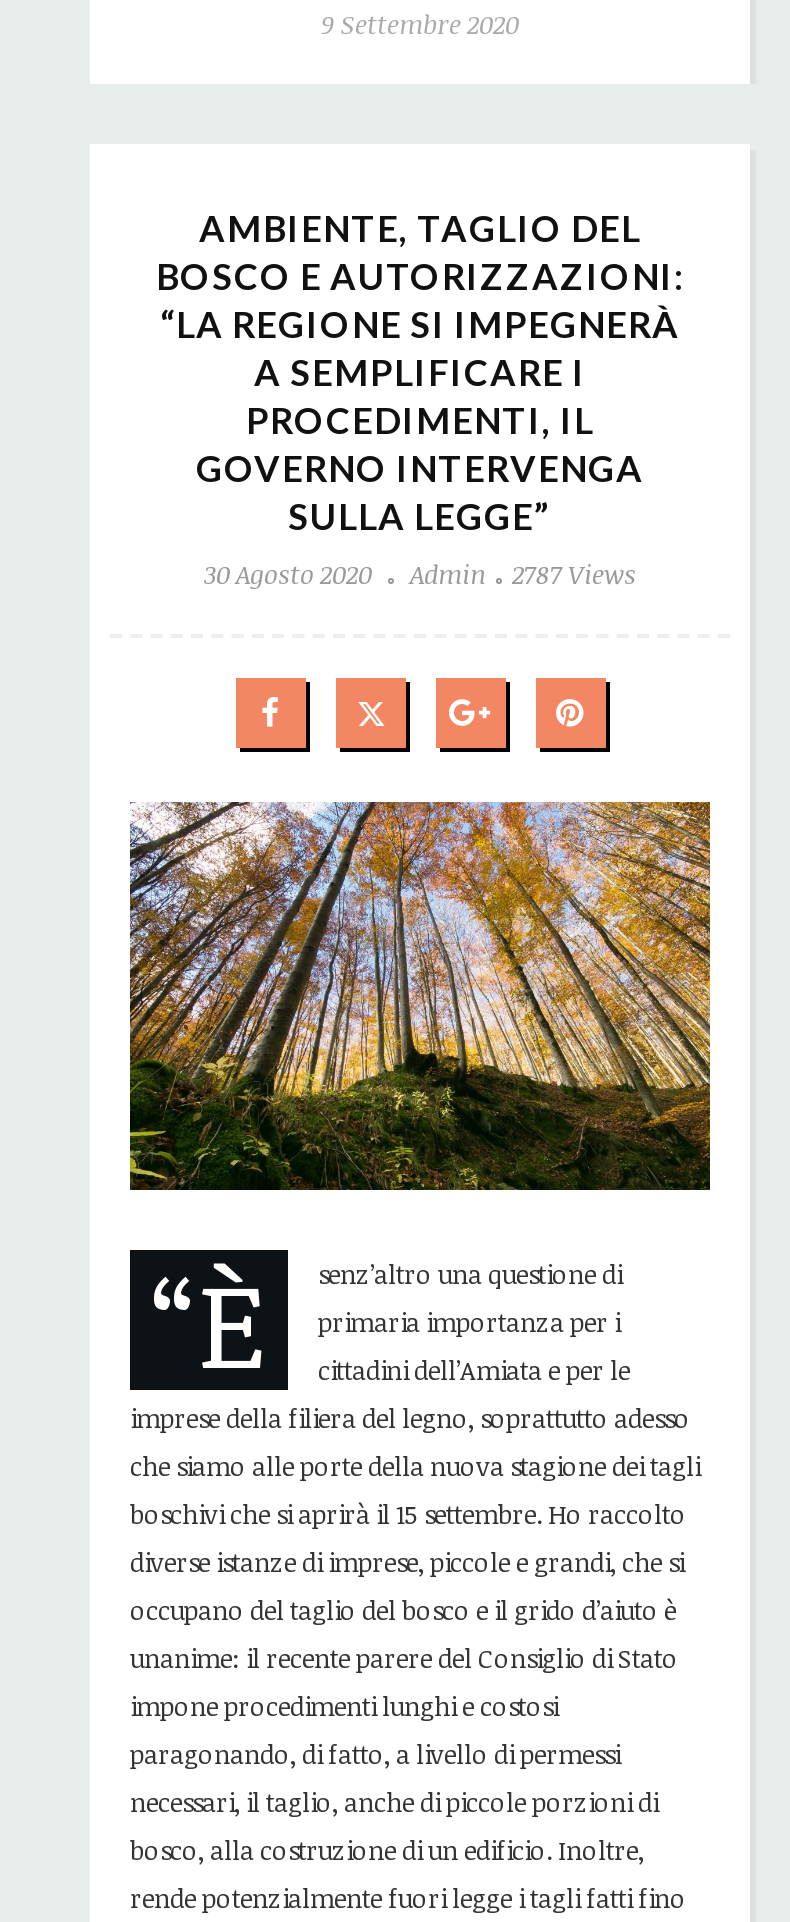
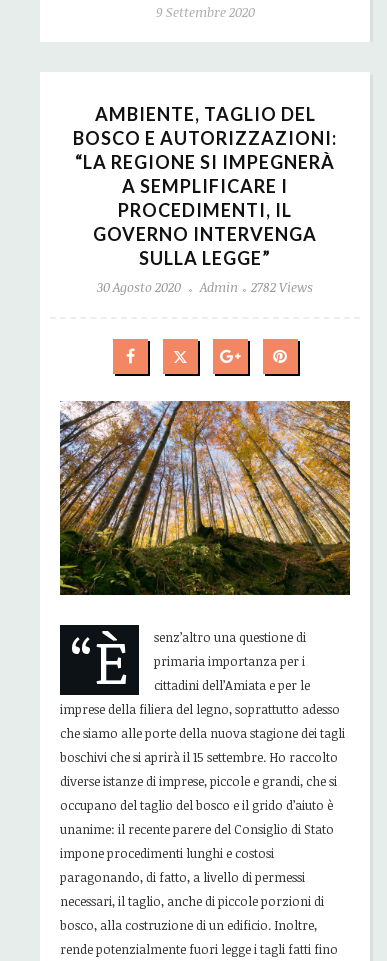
- 30 Agosto 2020 Admin 2787 Views
+ 30 Agosto 2020 Admin 2782 Views
